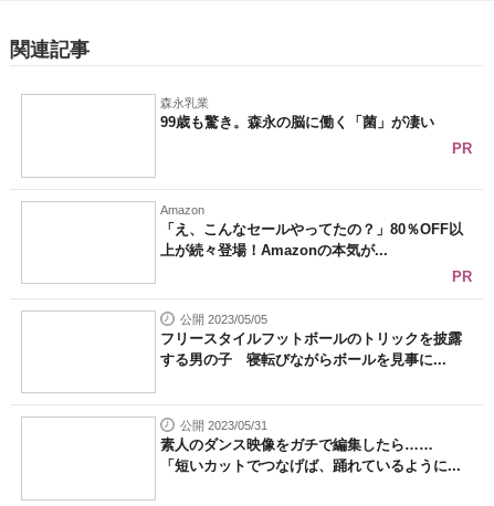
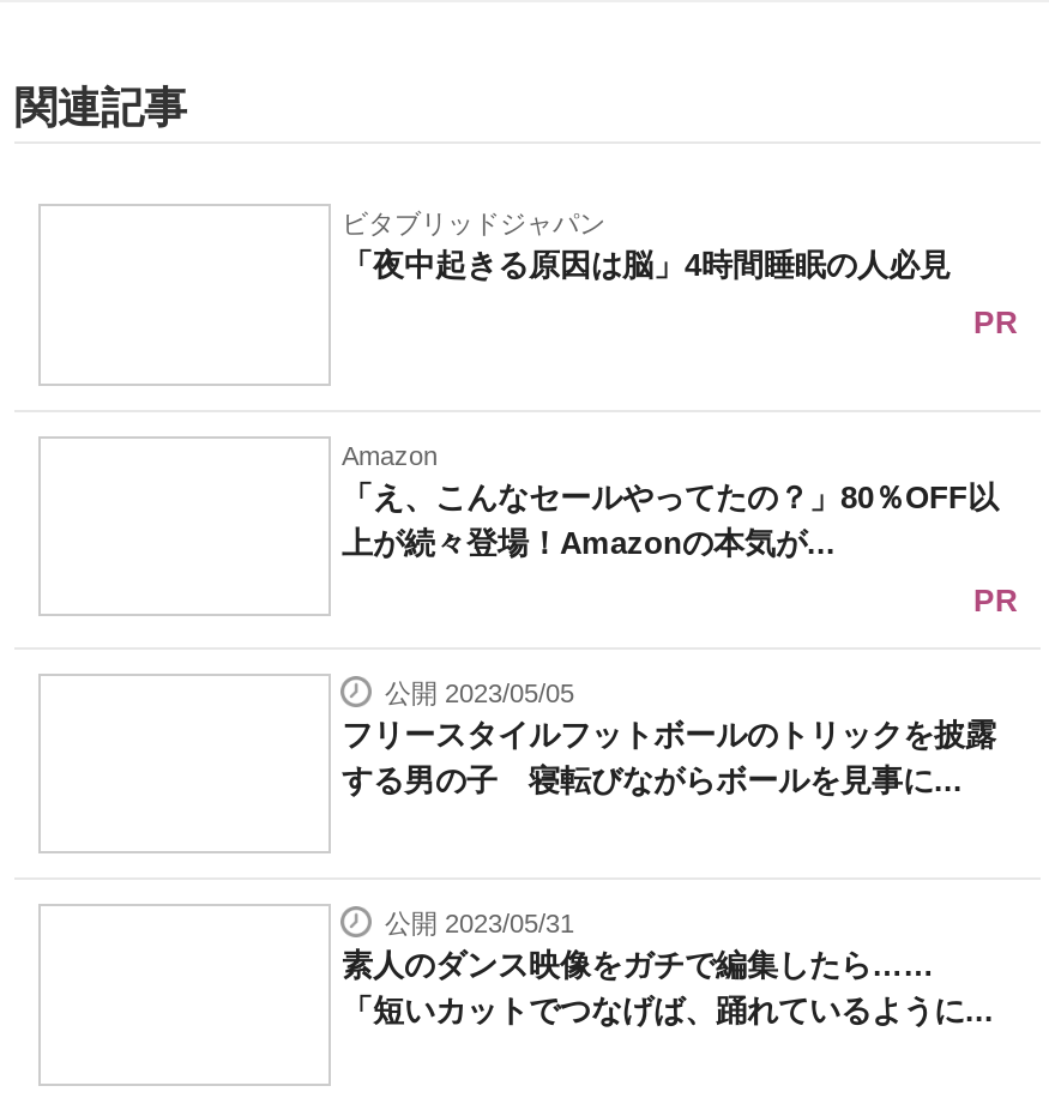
- 森永乳業
- 99歳も驚き。森永の脳に働く「菌」が凄い
+ ビタブリッドジャパン
+ 「夜中起きる原因は脳」4時間睡眠の人必見
